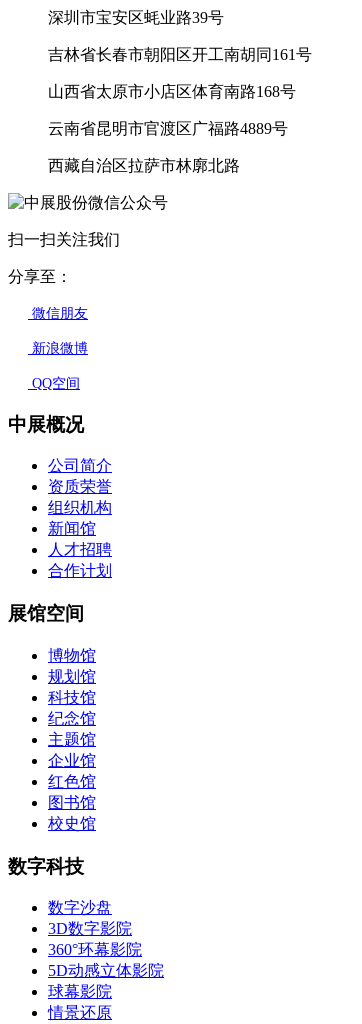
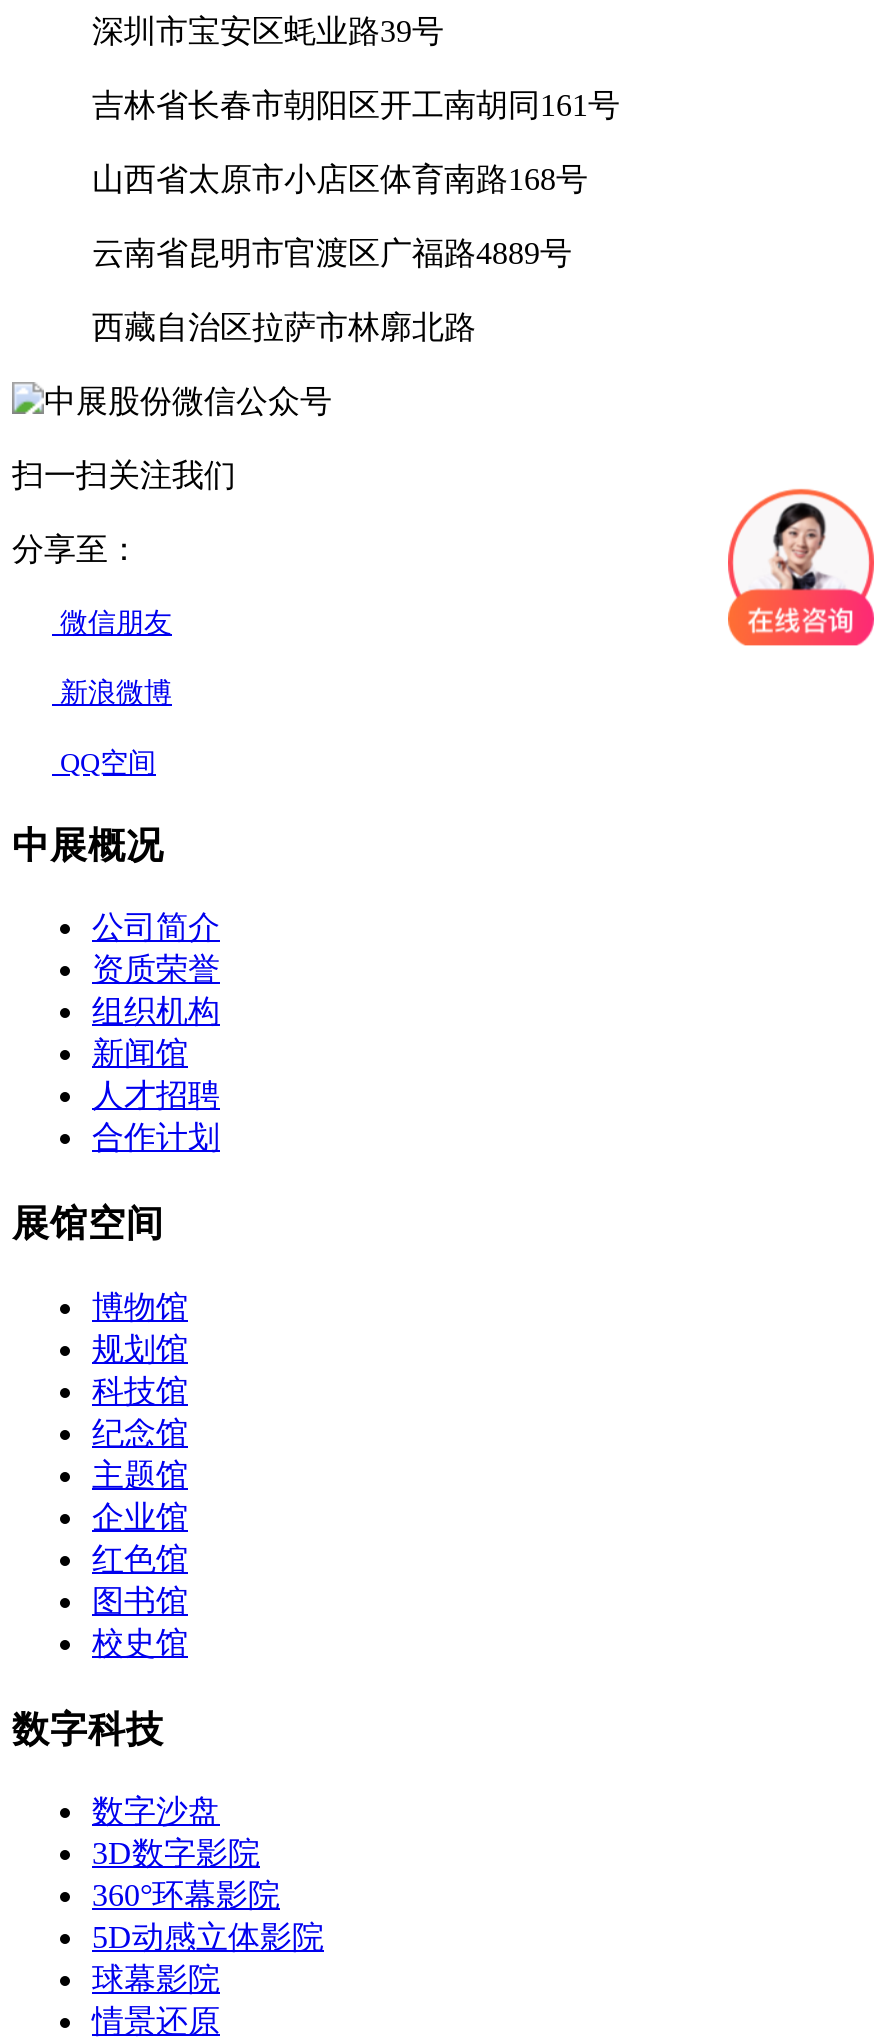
+ [image]
